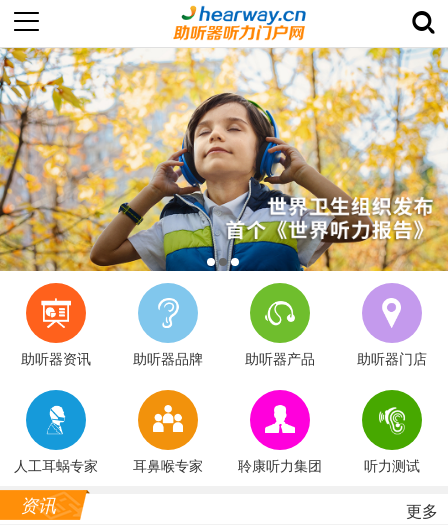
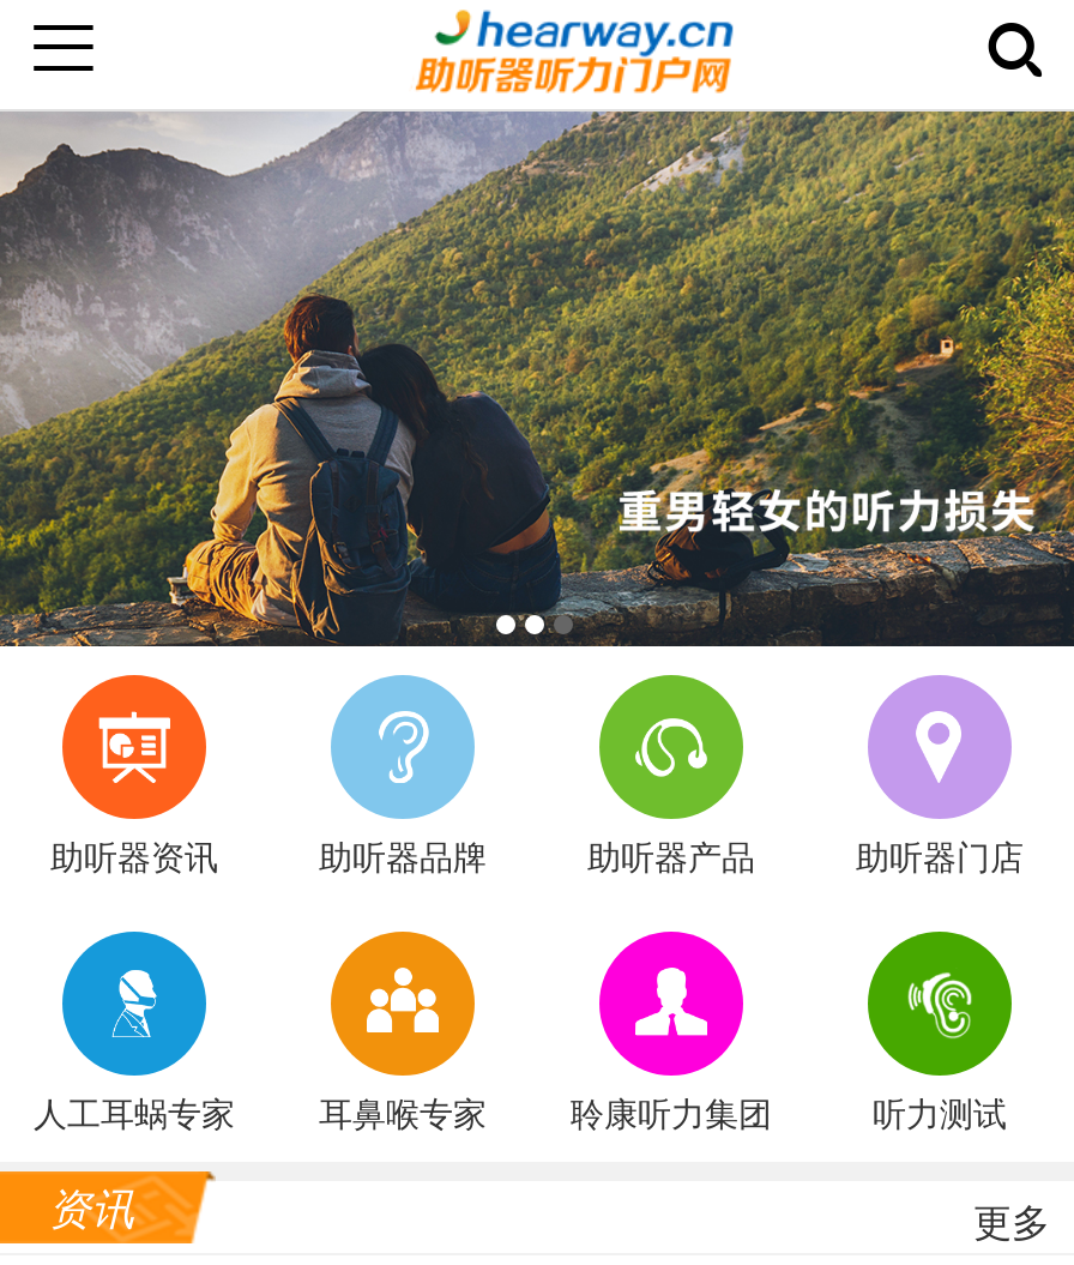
- [image]
+ [image]
